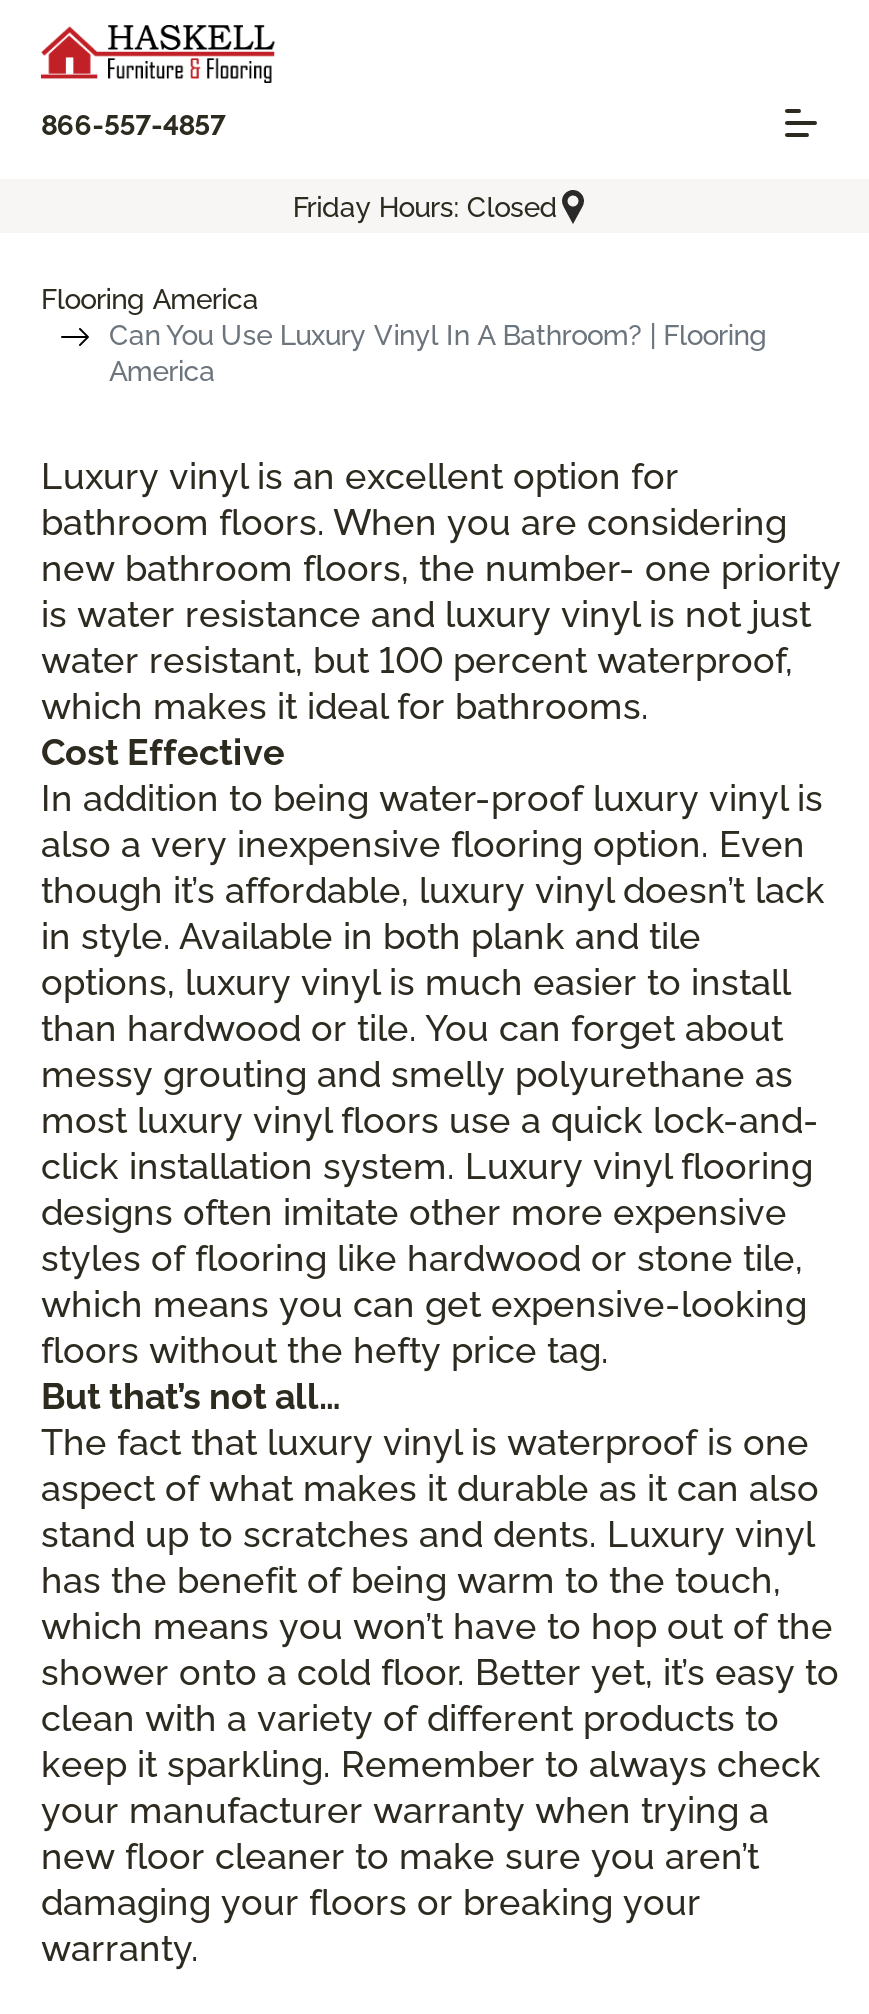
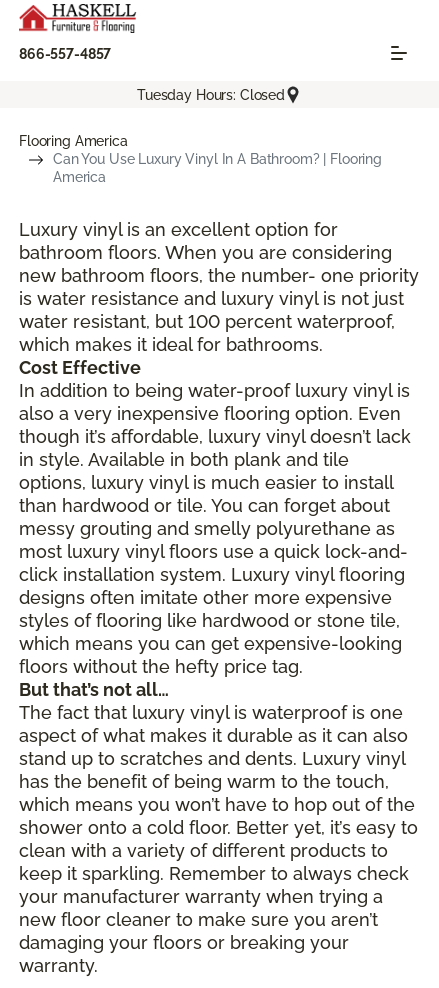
- Friday Hours: Closed
+ Tuesday Hours: Closed
